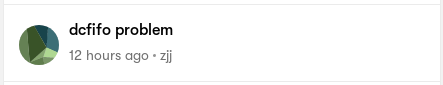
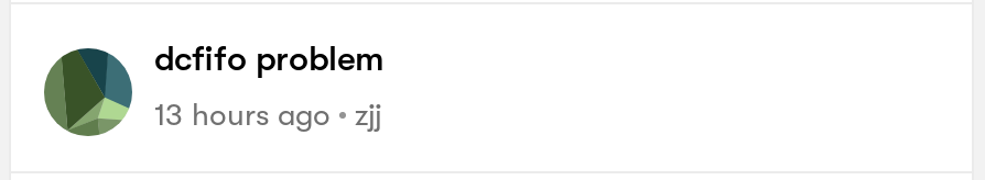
- 12 hours ago
+ 13 hours ago
